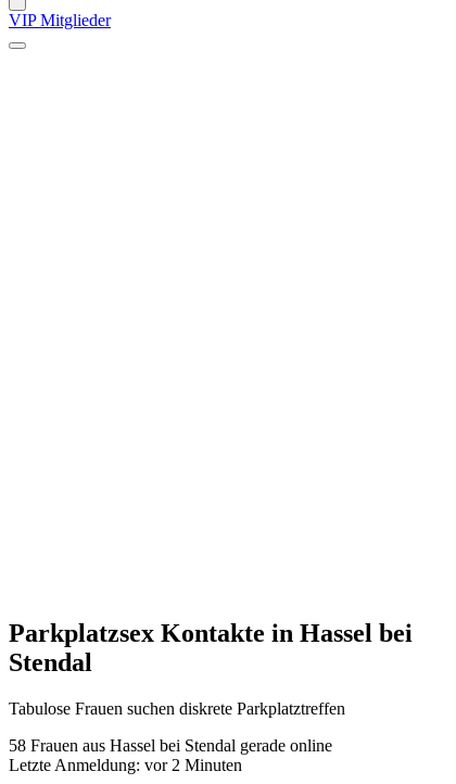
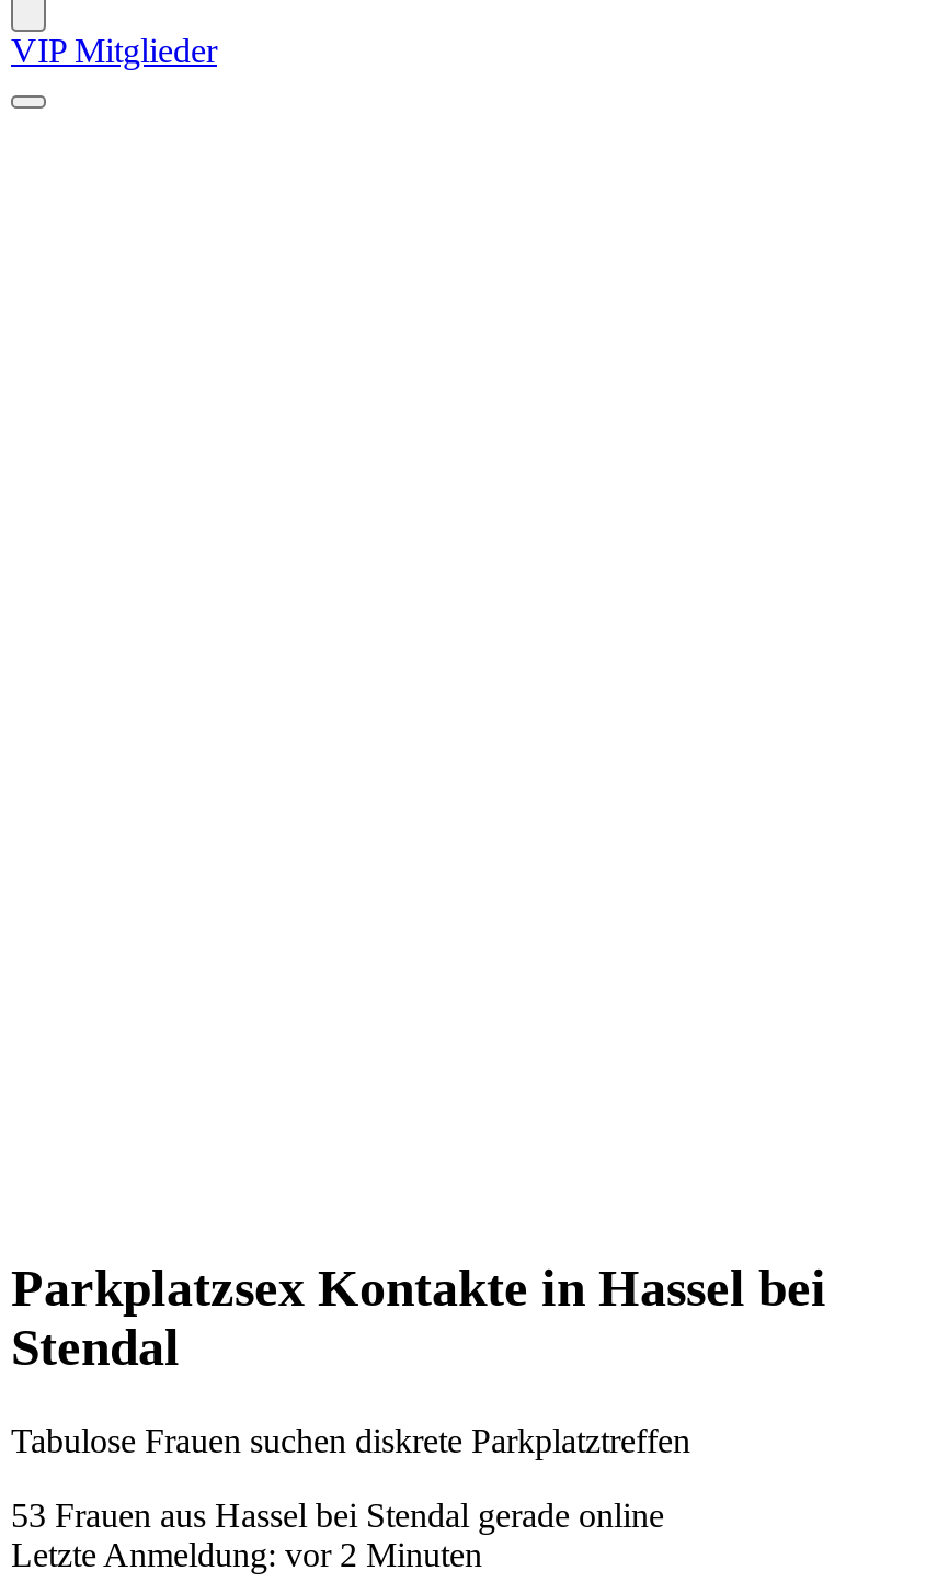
- 58 Frauen aus Hassel bei Stendal gerade online
+ 53 Frauen aus Hassel bei Stendal gerade online
